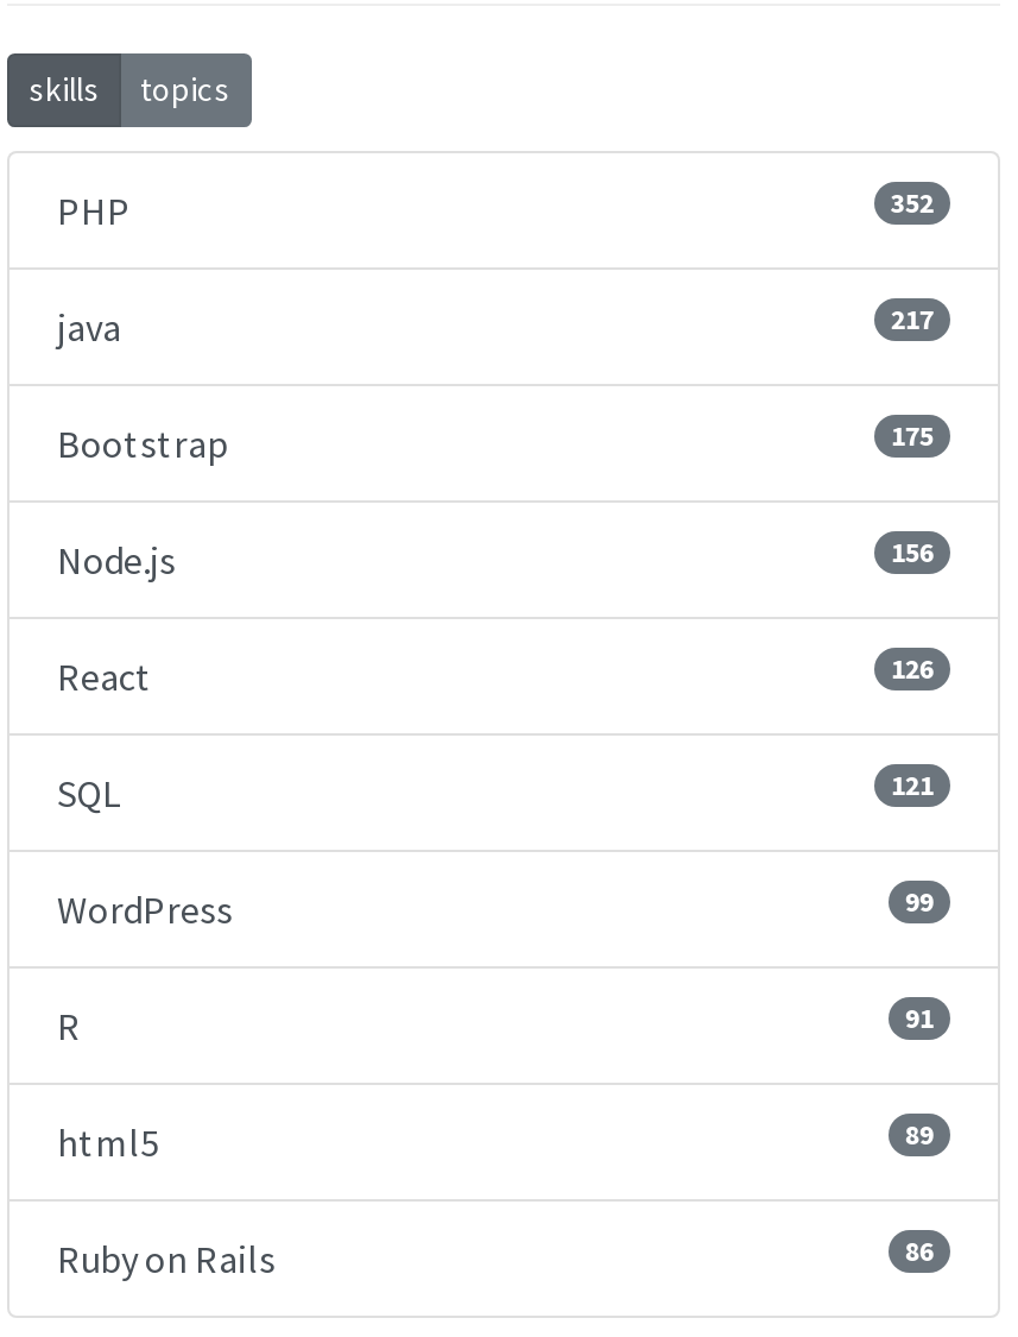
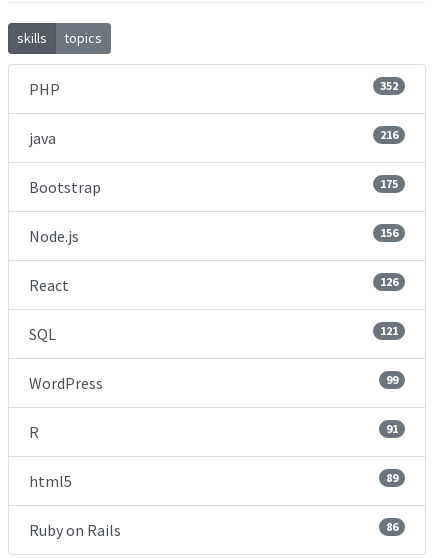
- 217
+ 216
